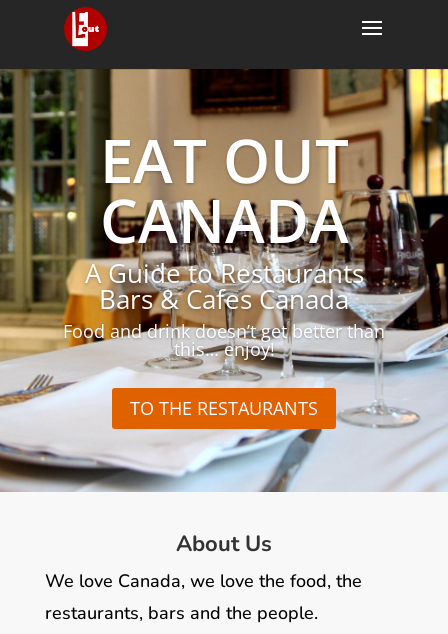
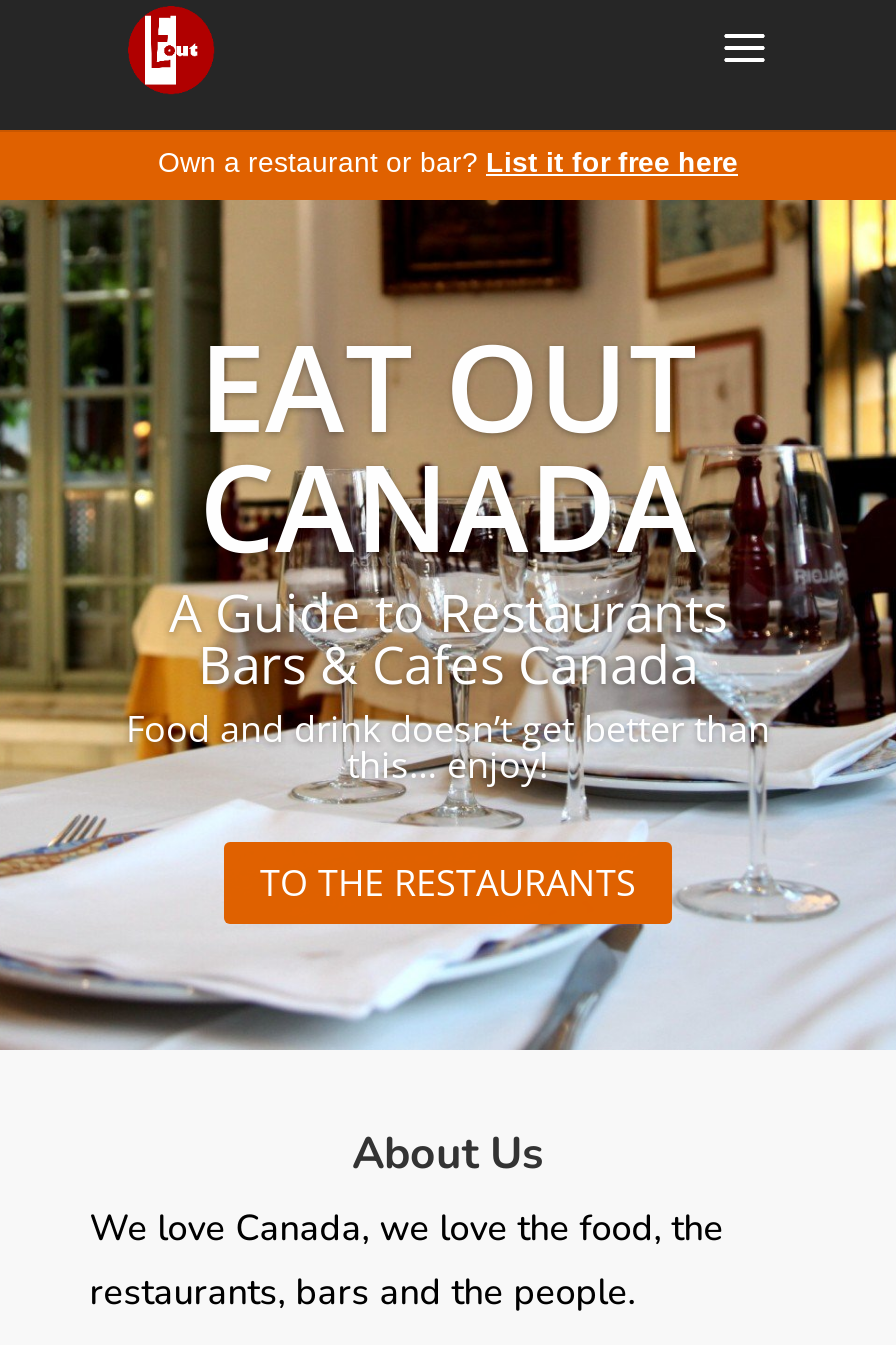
+ Own a restaurant or bar? List it for free here
